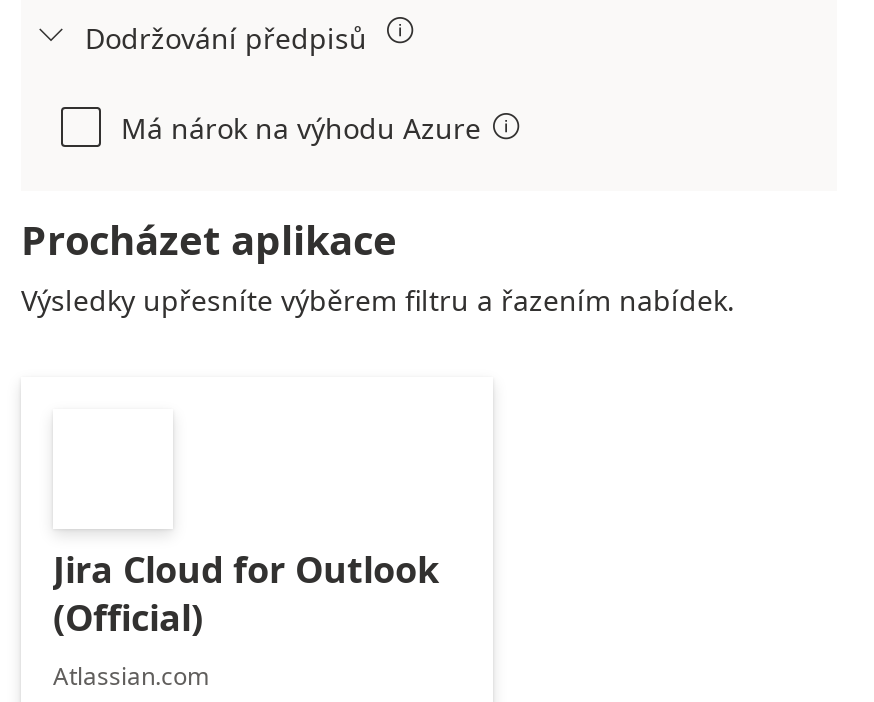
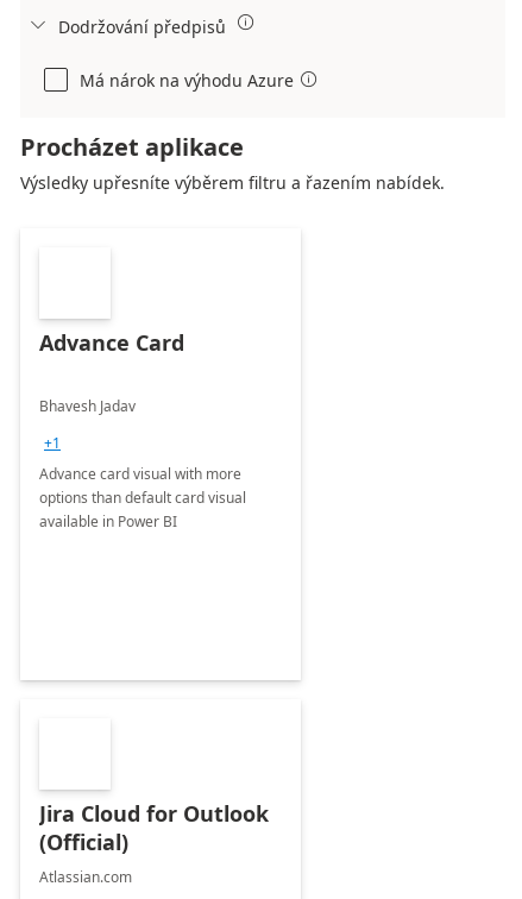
+ Advance Card
+ Bhavesh Jadav
+ +1
+ Advance card visual with more
+ options than default card visual
+ available in Power BI
